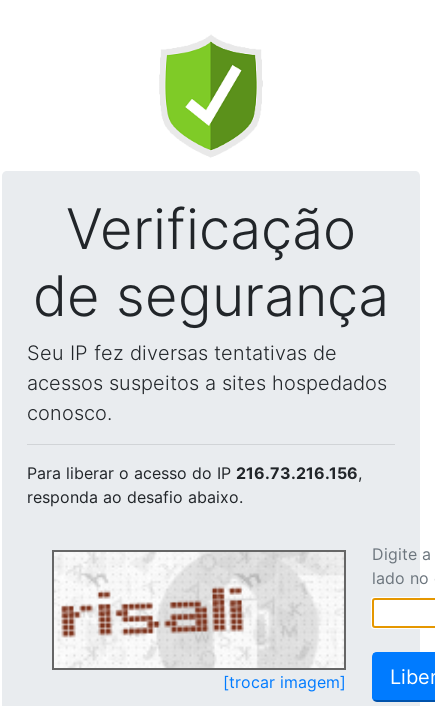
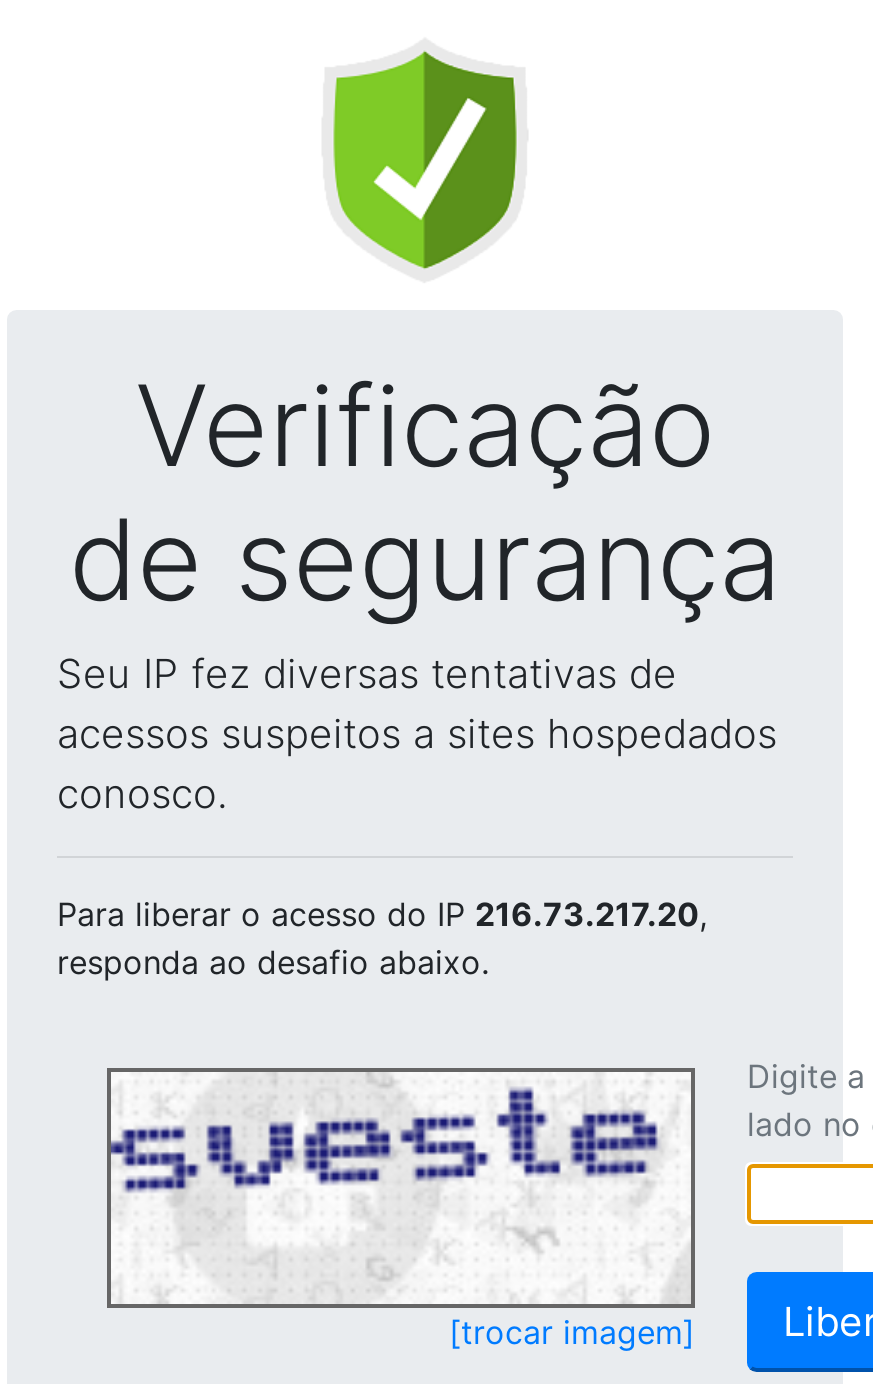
- Para liberar o acesso do IP 216.73.216.156,
+ Para liberar o acesso do IP 216.73.217.20,

- [image]
+ [image]
